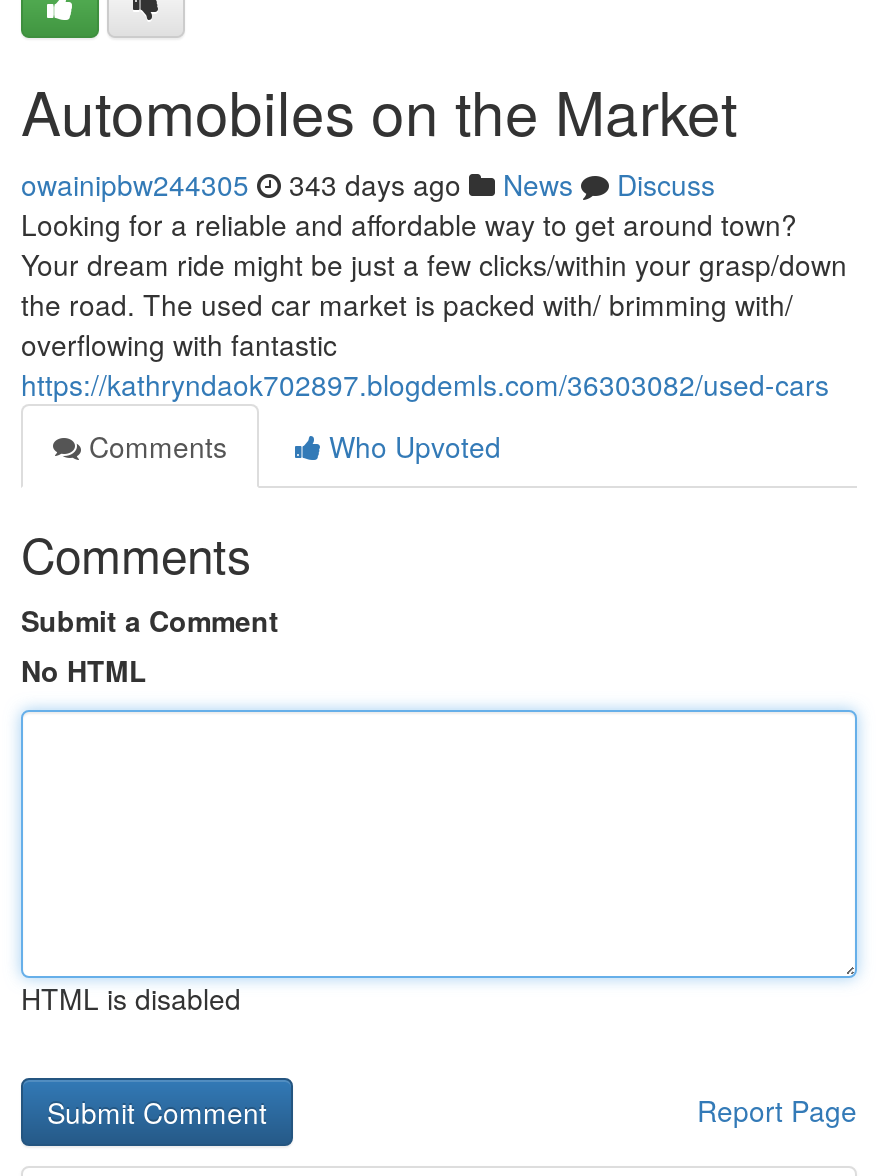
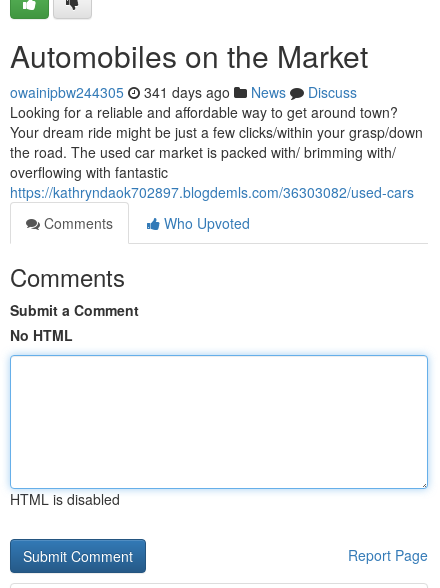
- owainipbw244305 343 days ago News Discuss
+ owainipbw244305 341 days ago News Discuss
